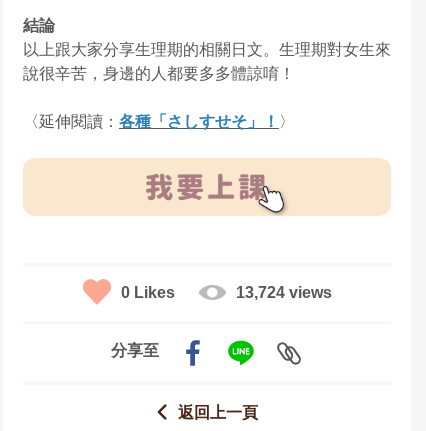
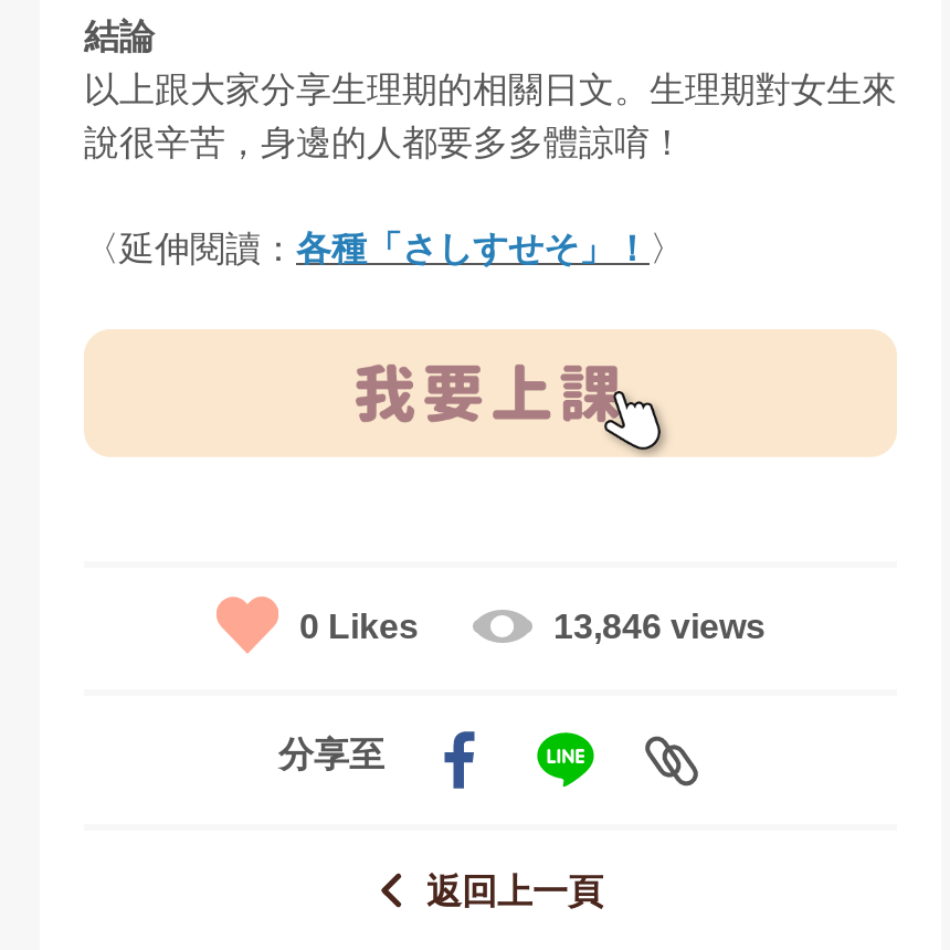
- 13,724 views
+ 13,846 views
